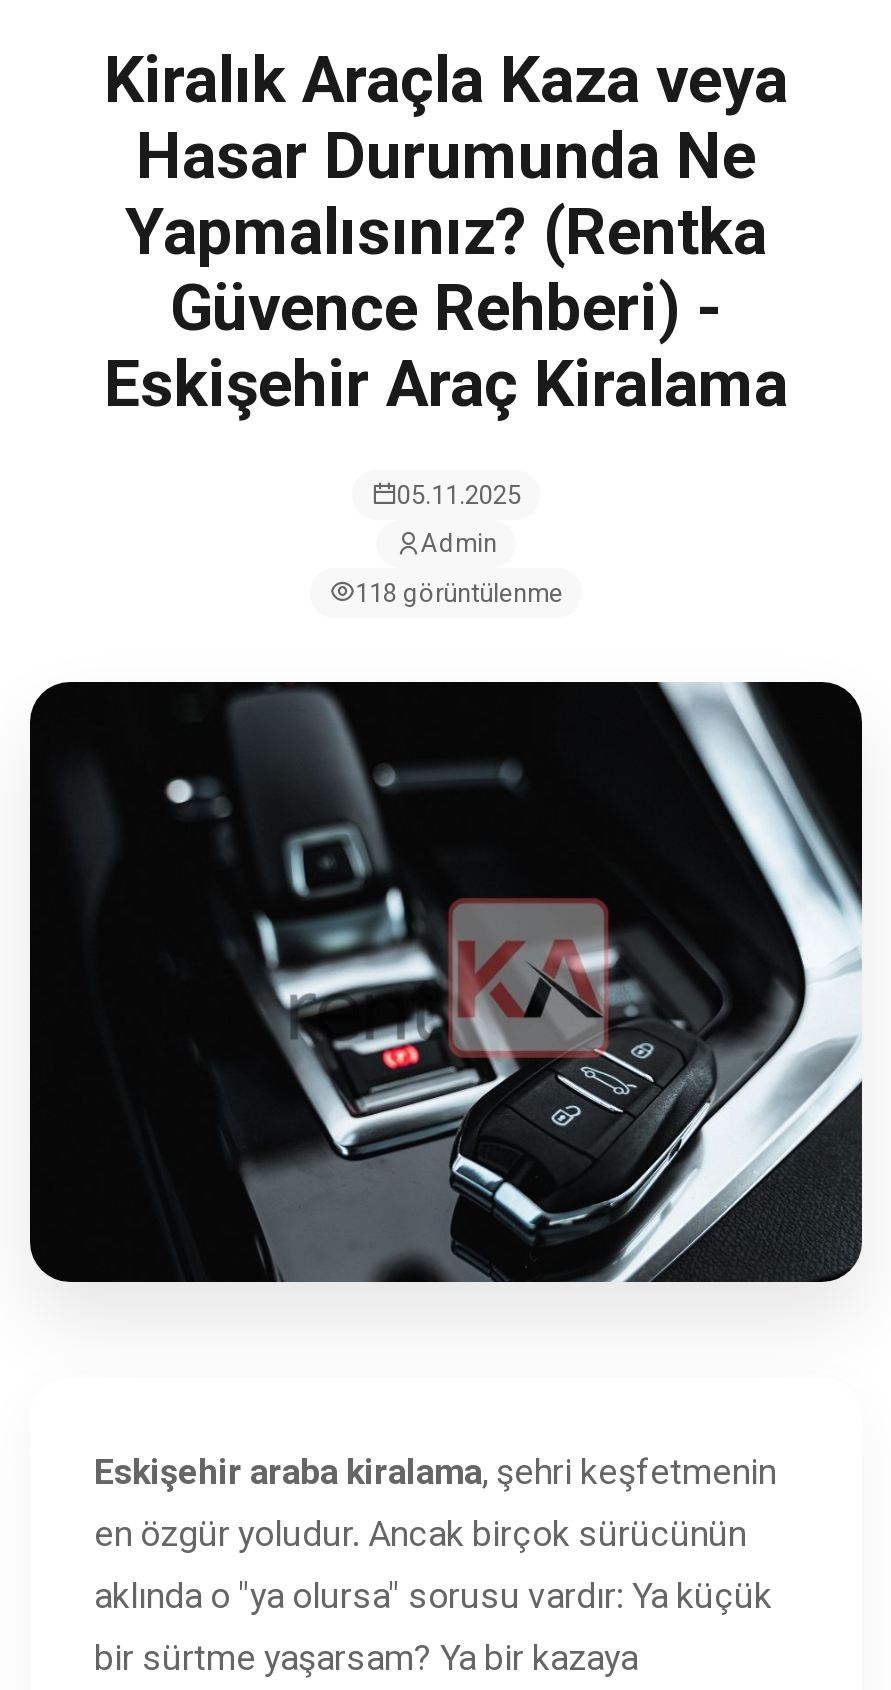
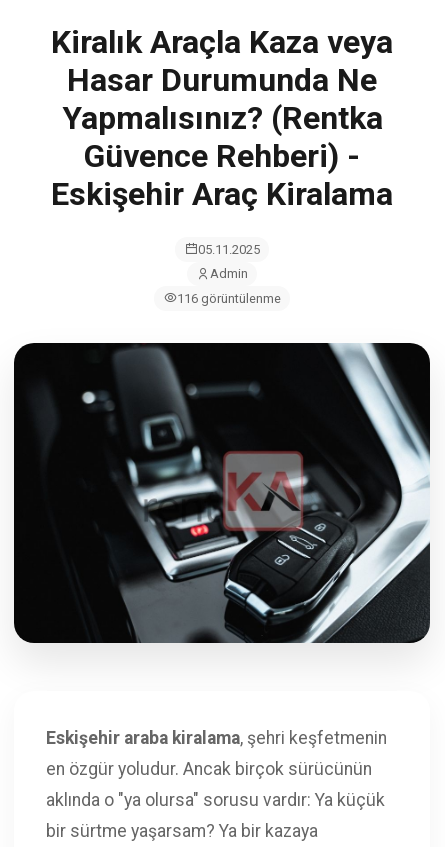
- 118 görüntülenme
+ 116 görüntülenme
